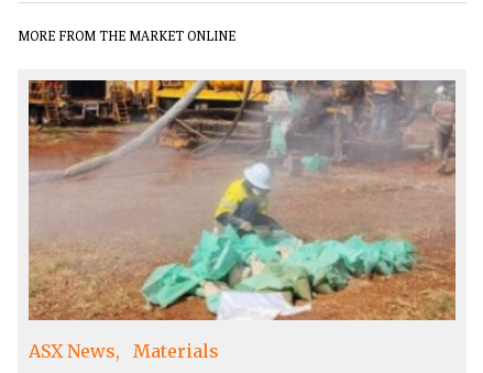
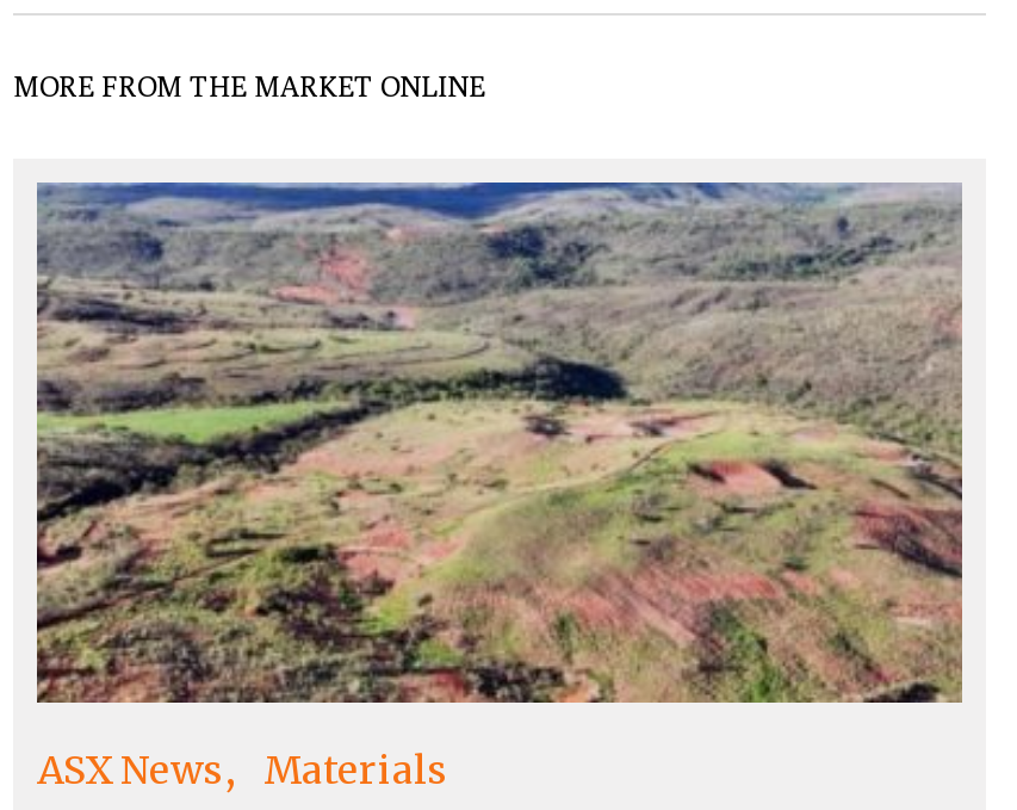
- [image]
+ [image]
